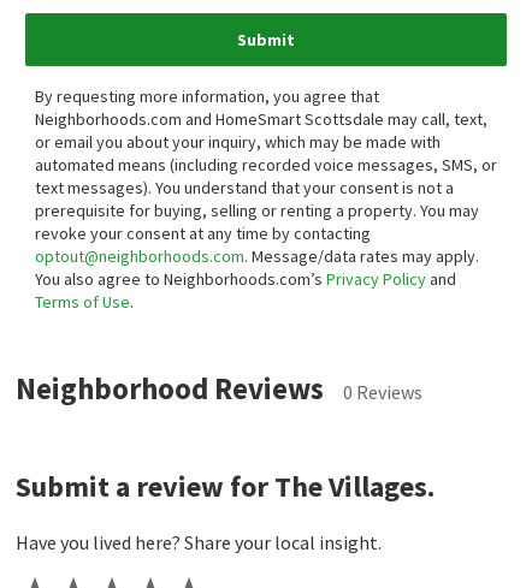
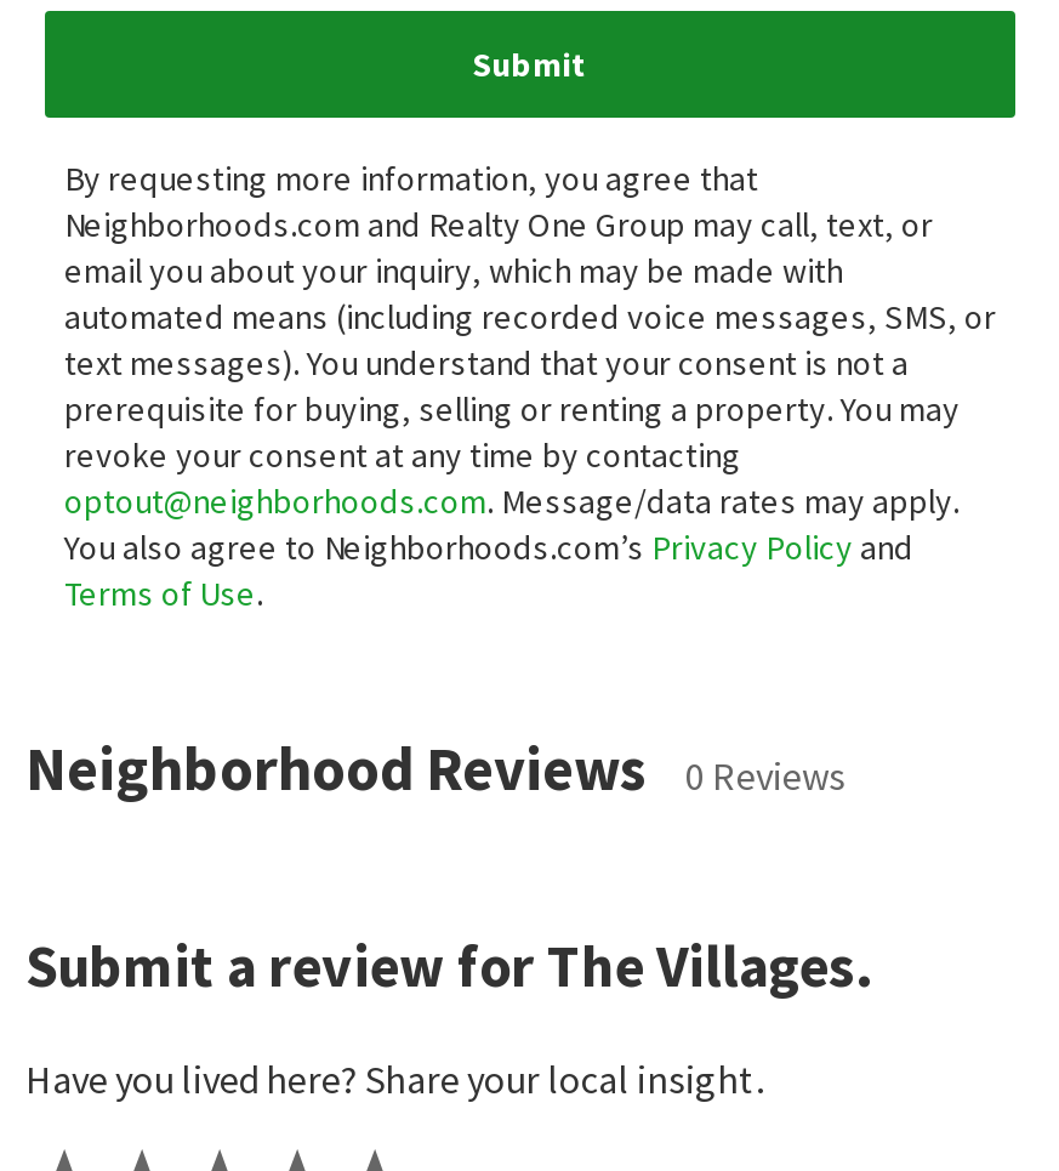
- Neighborhoods.com and HomeSmart Scottsdale may call, text,
- or email you about your inquiry, which may be made with
+ Neighborhoods.com and Realty One Group may call, text, or
+ email you about your inquiry, which may be made with
